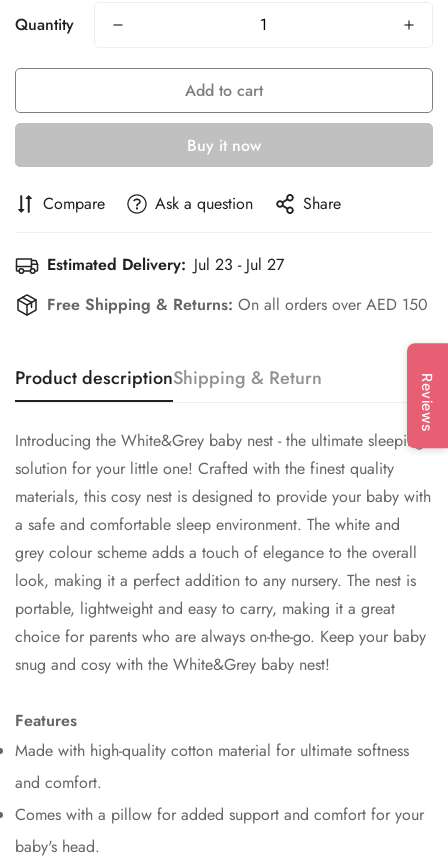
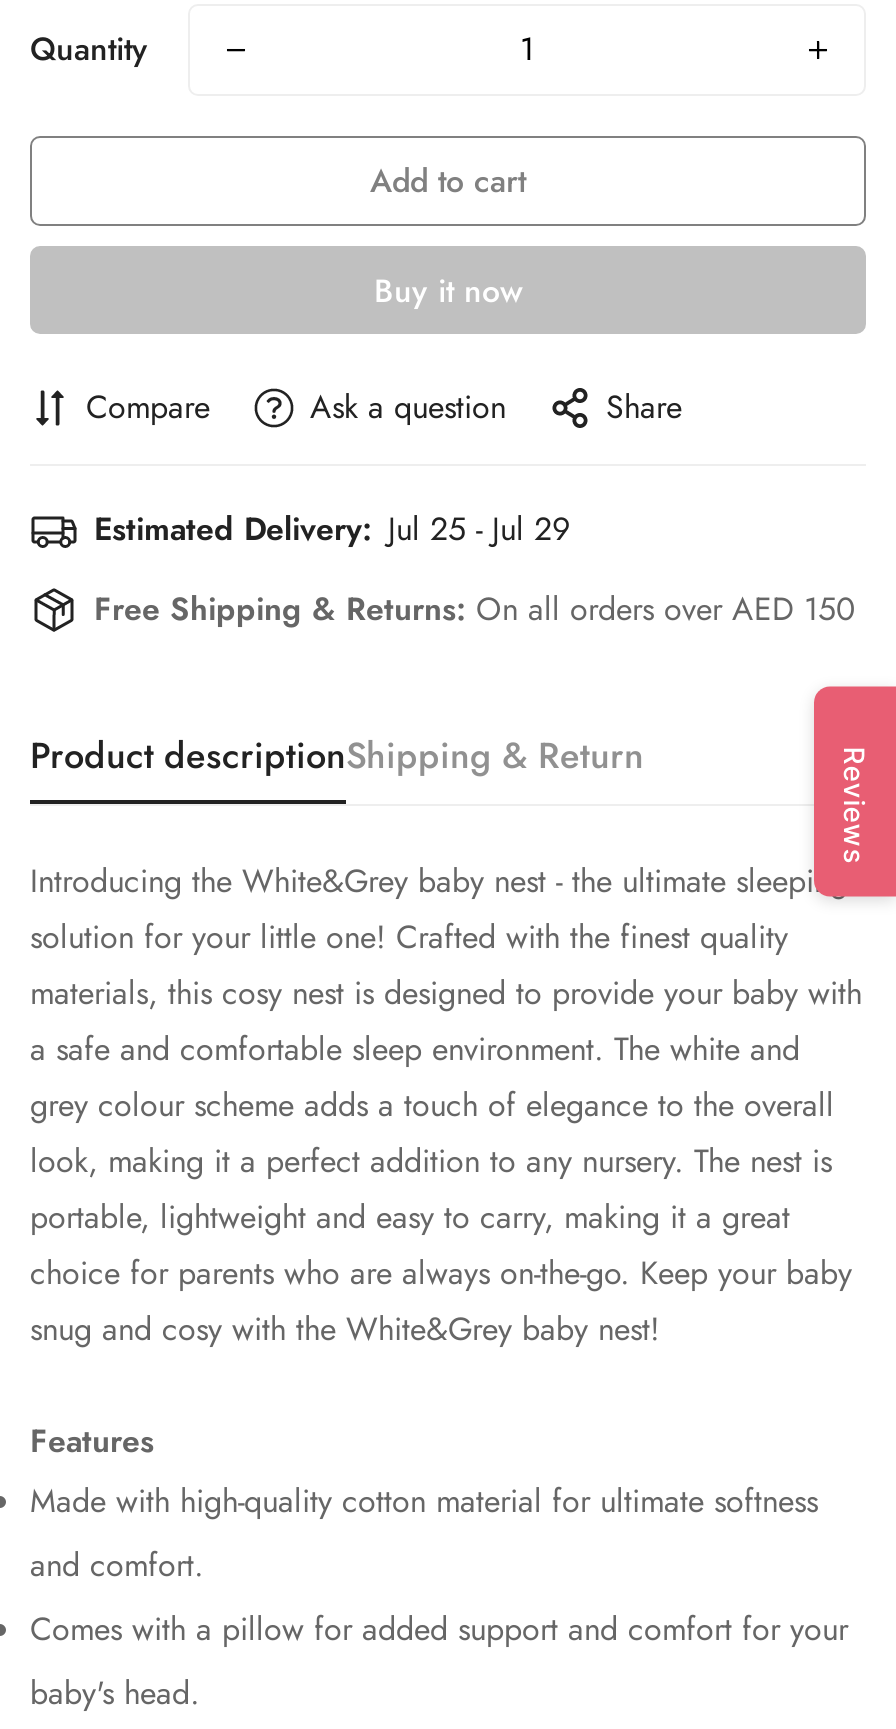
- Estimated Delivery: Jul 23 - Jul 27
+ Estimated Delivery: Jul 25 - Jul 29
